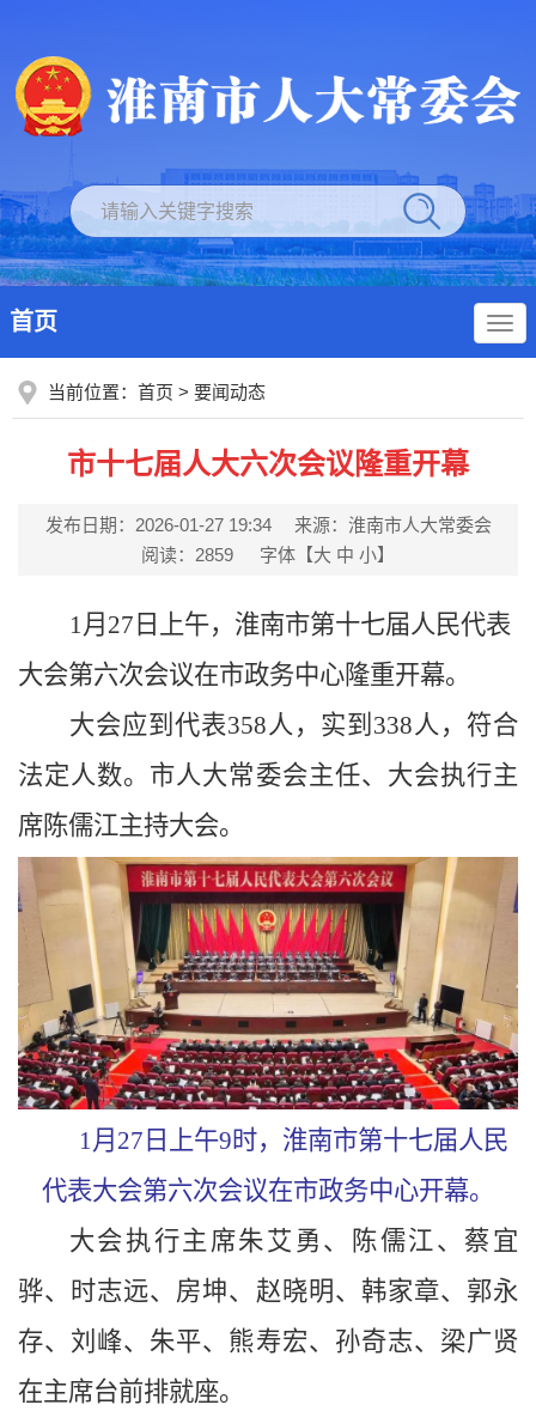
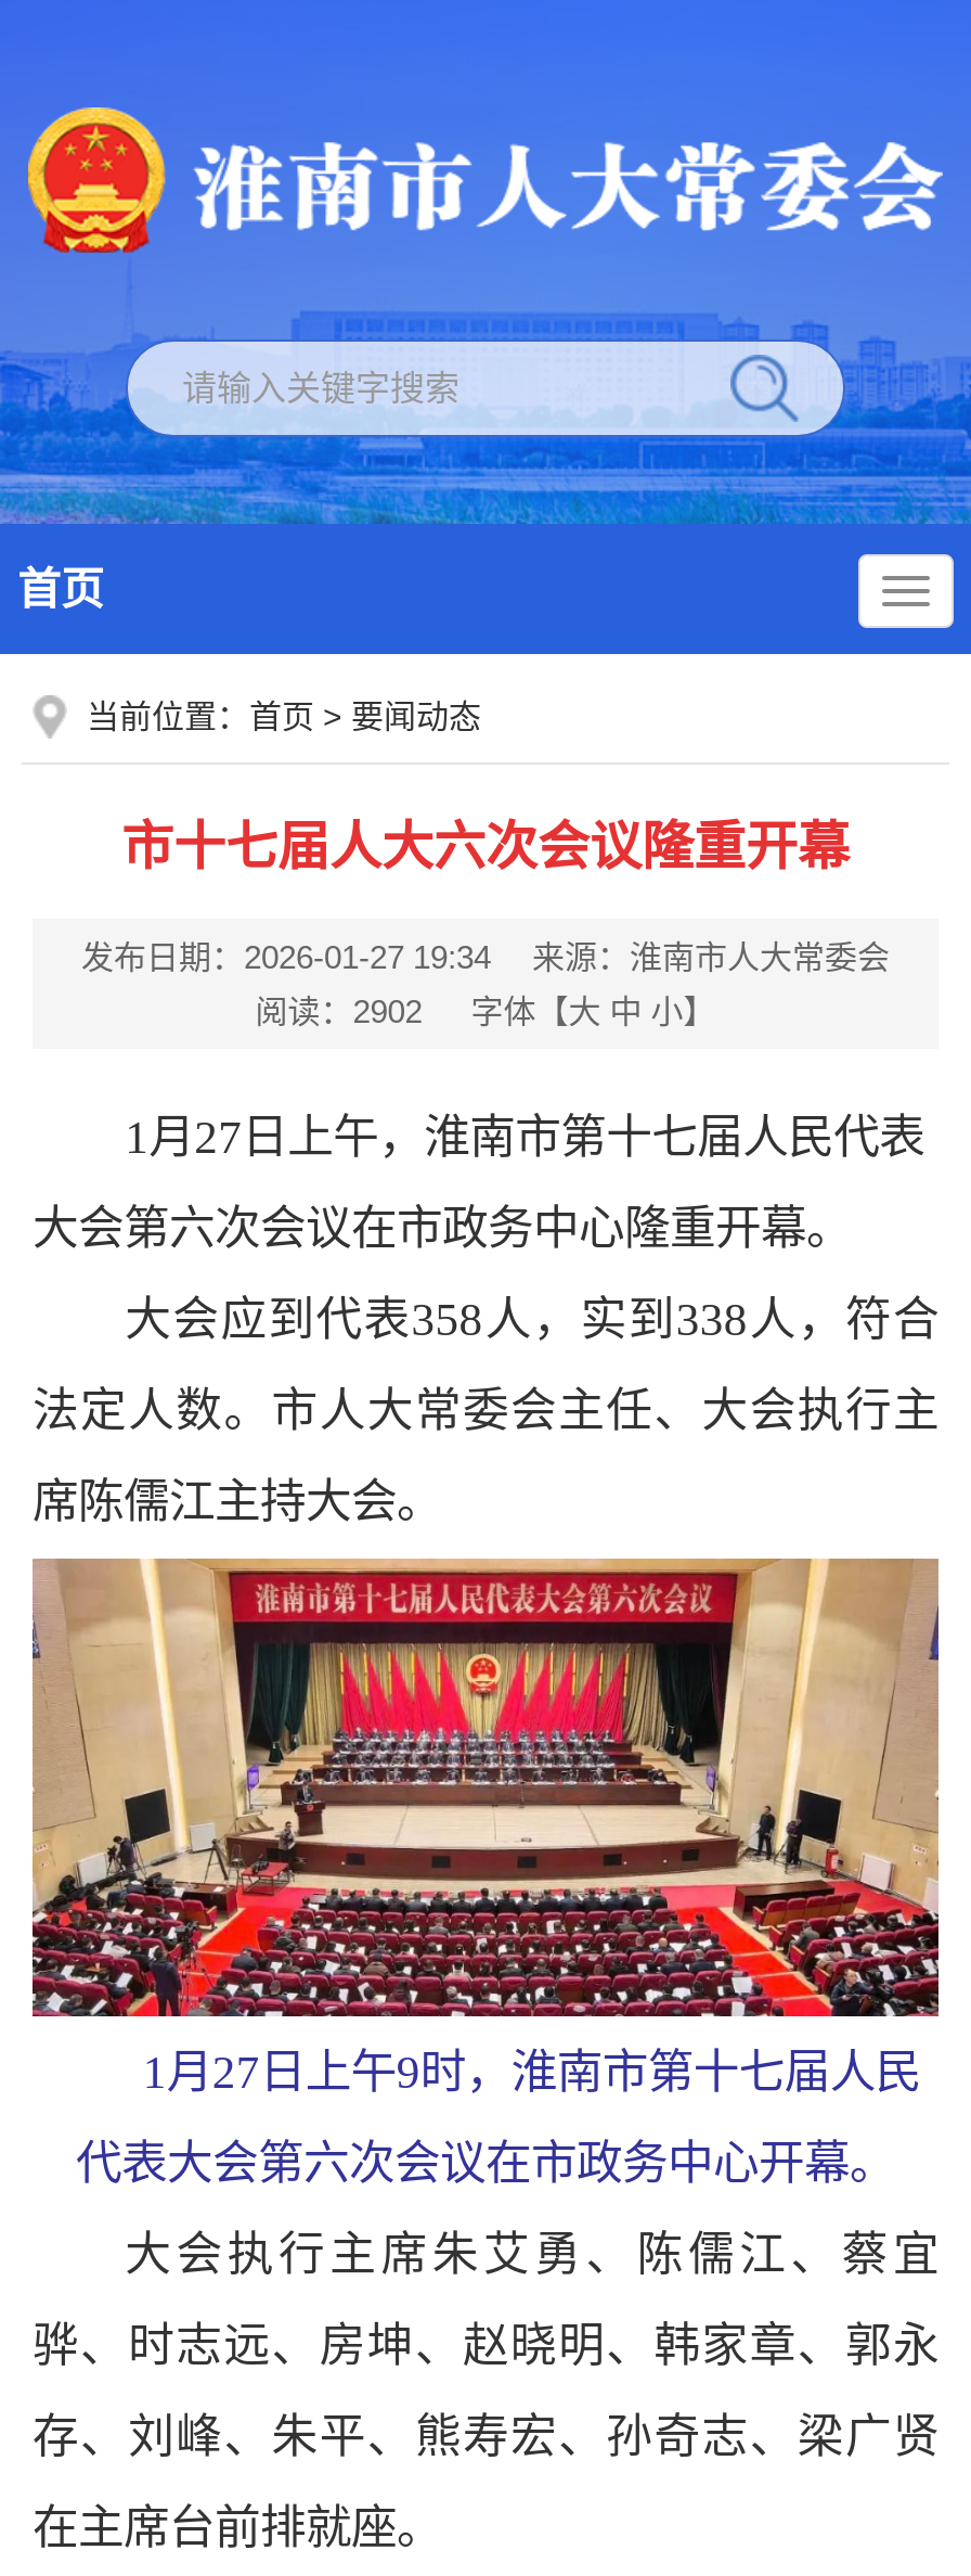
- 阅读：2859 字体【大 中 小】
+ 阅读：2902 字体【大 中 小】
